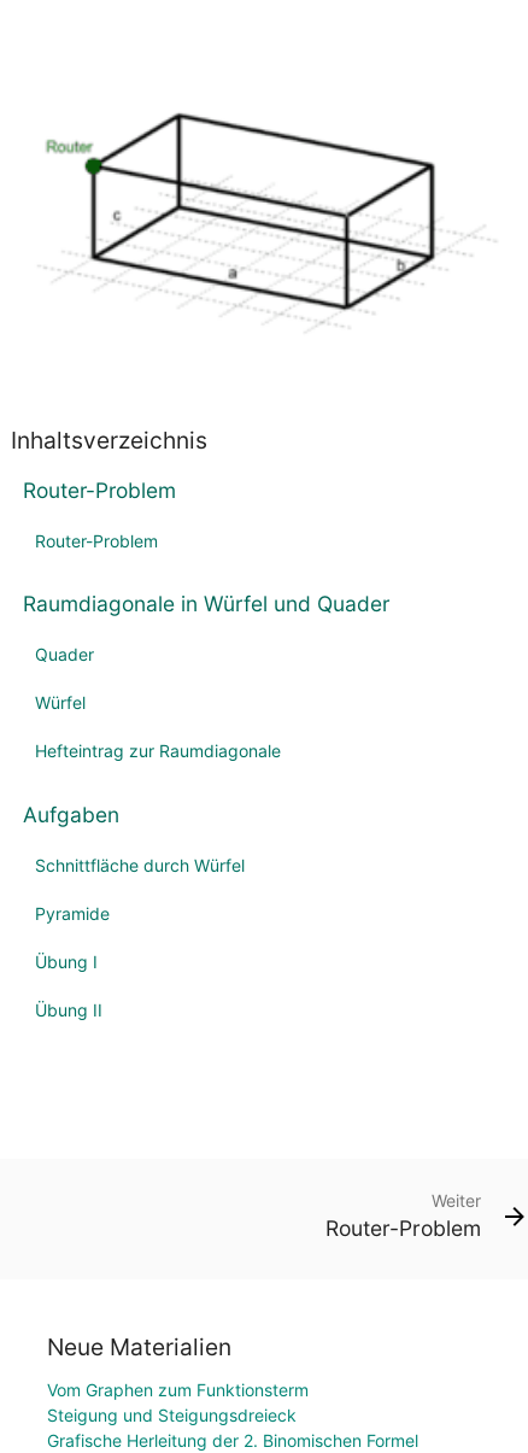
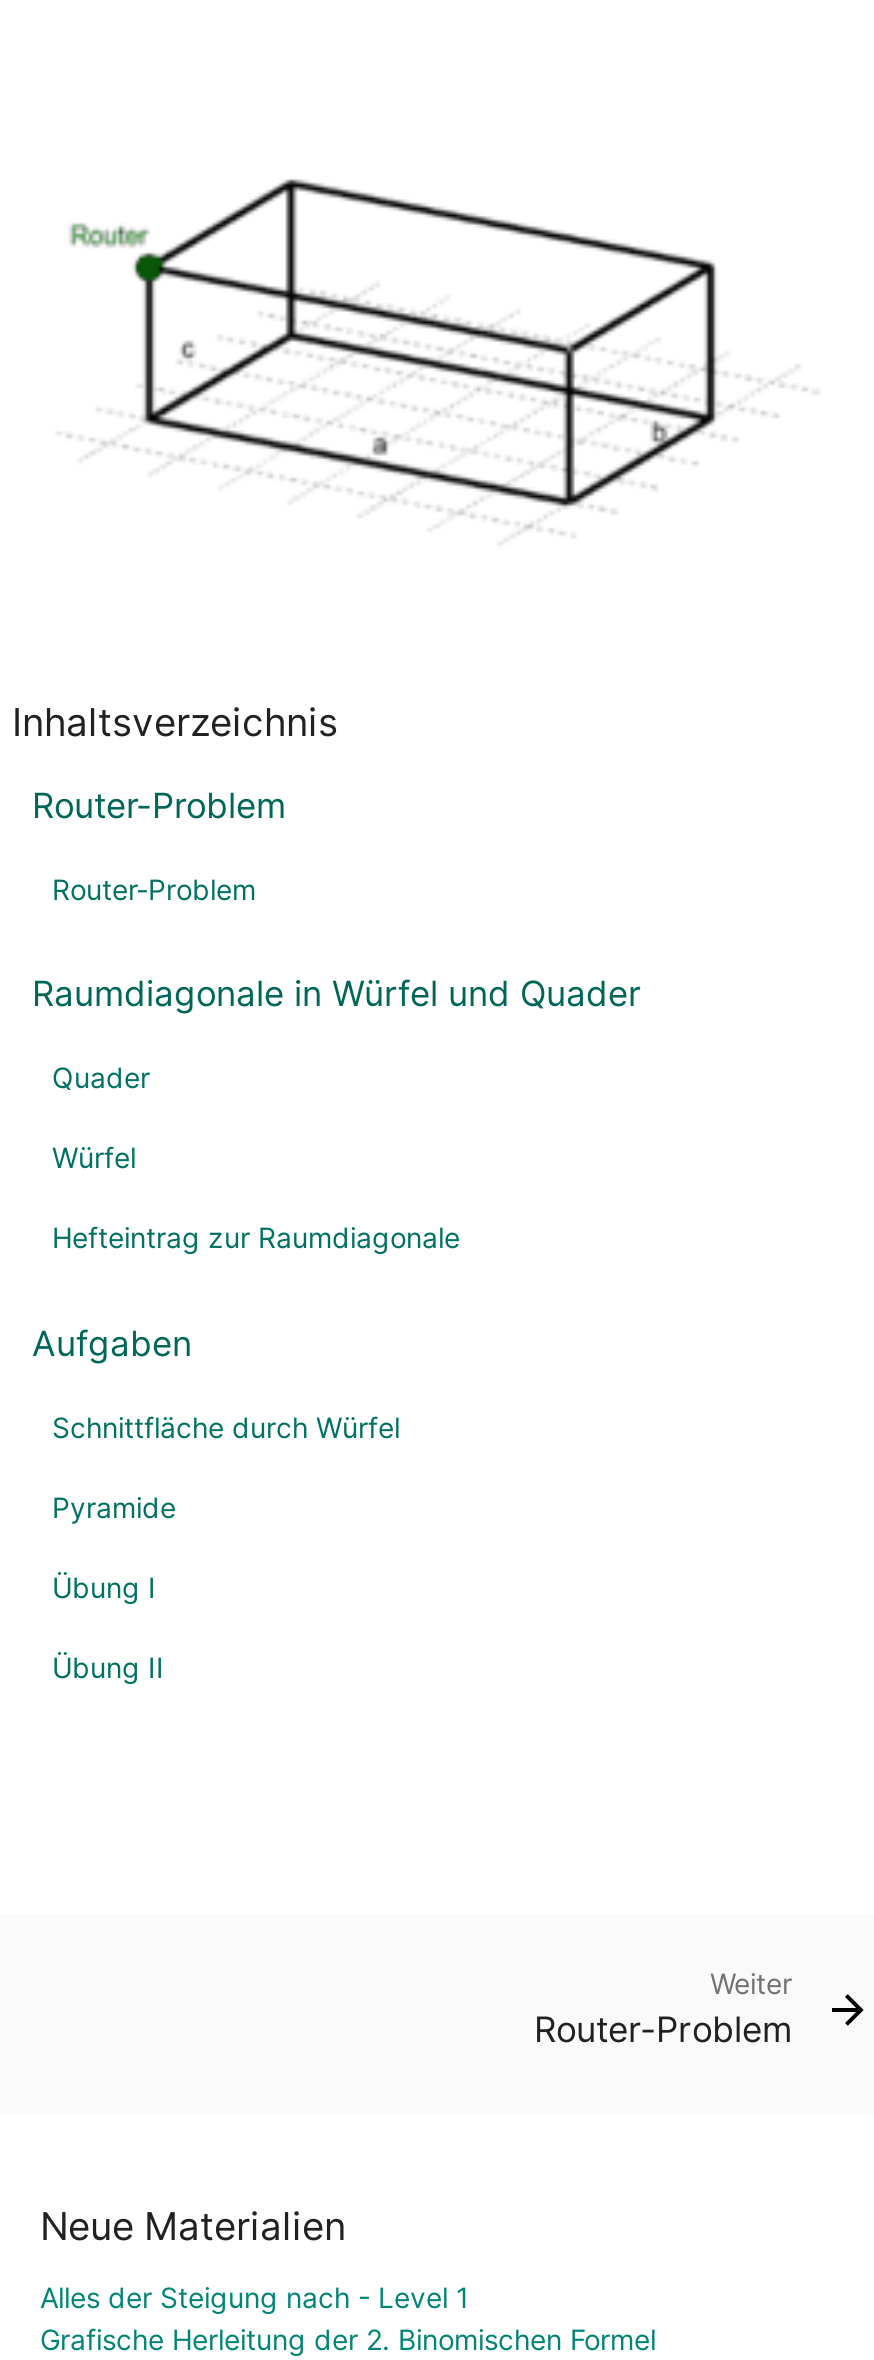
- Vom Graphen zum Funktionsterm
- Steigung und Steigungsdreieck
+ Alles der Steigung nach - Level 1
